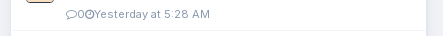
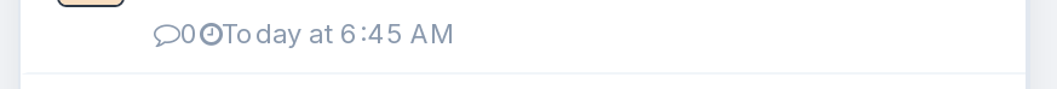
- Yesterday at 5:28 AM
+ Today at 6:45 AM
